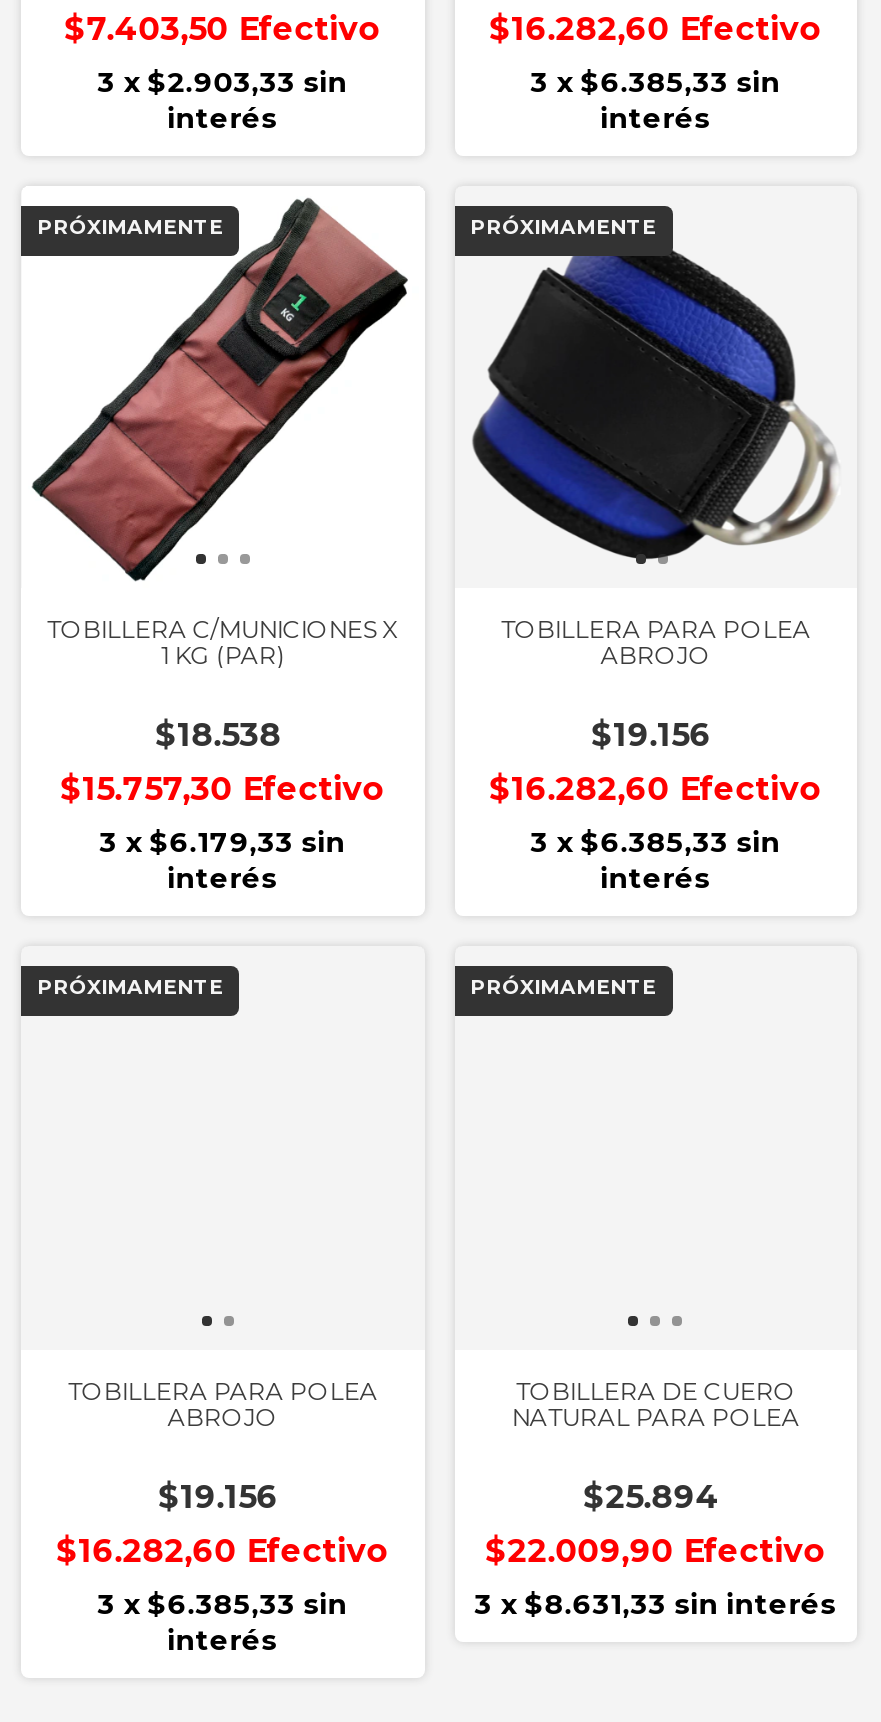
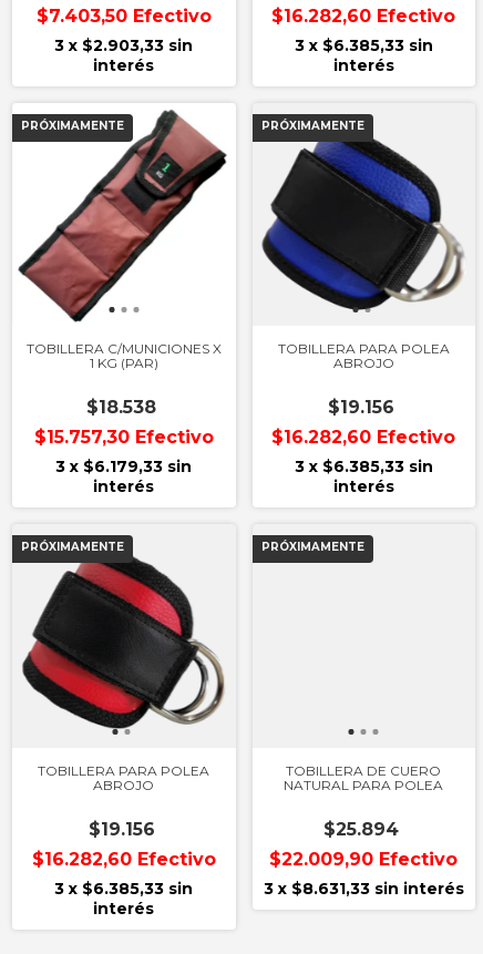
+ [image]
